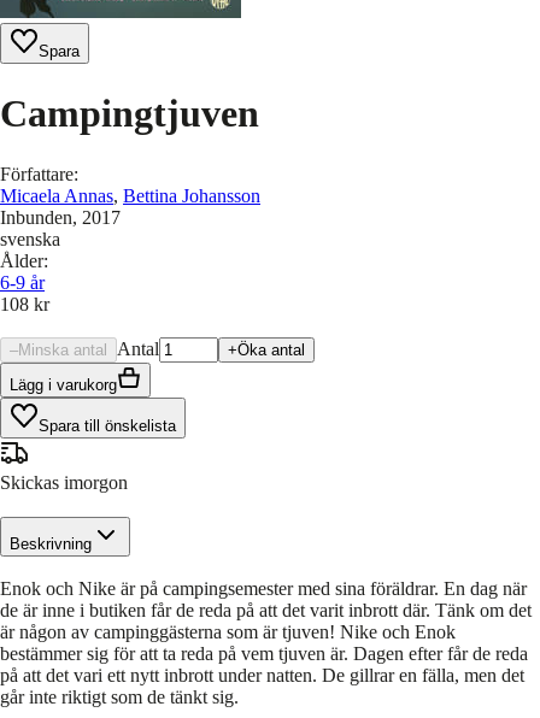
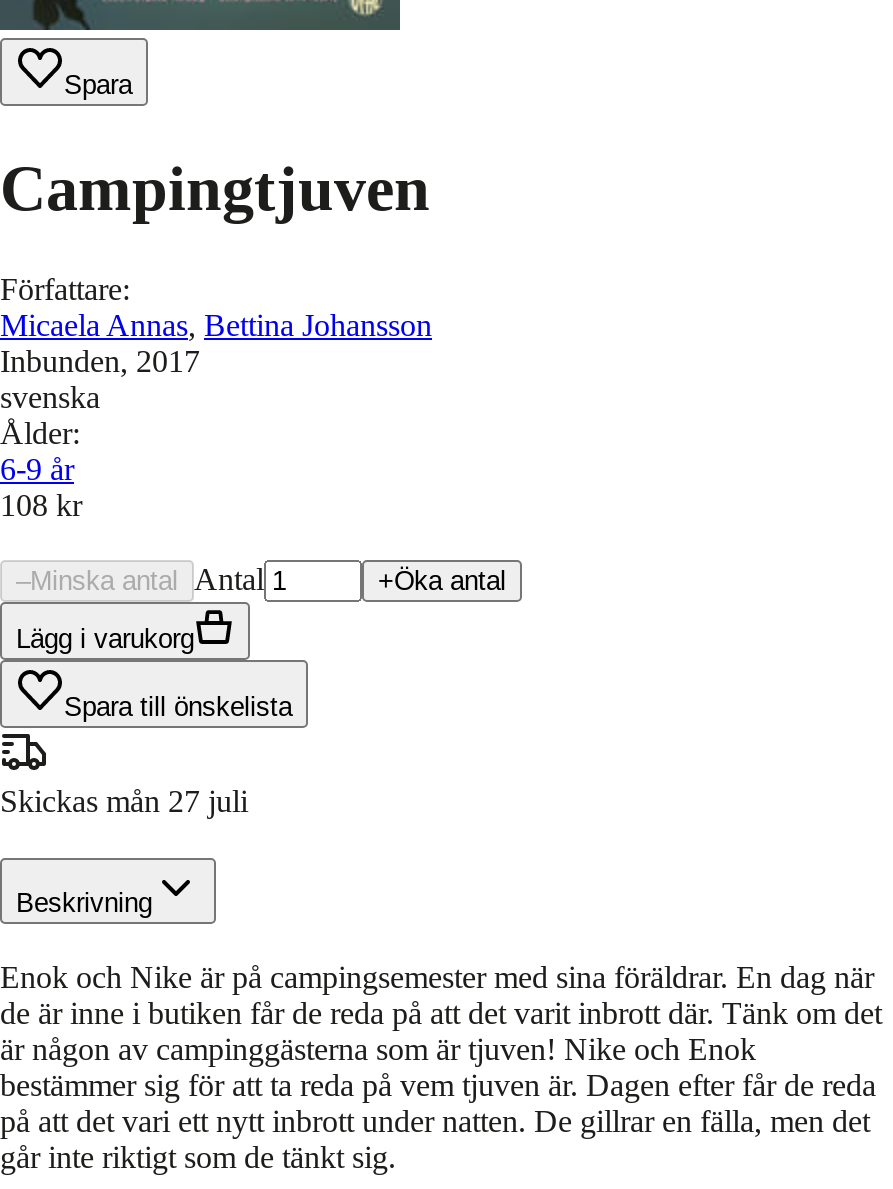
- Skickas imorgon
+ Skickas mån 27 juli
